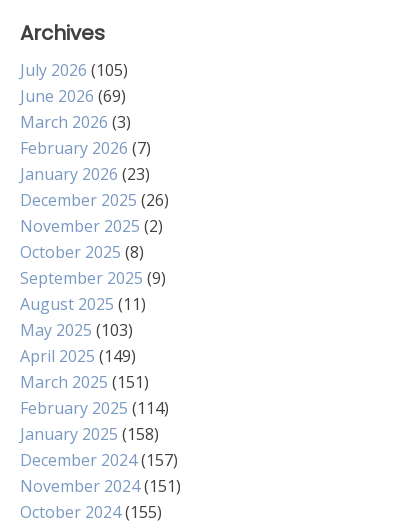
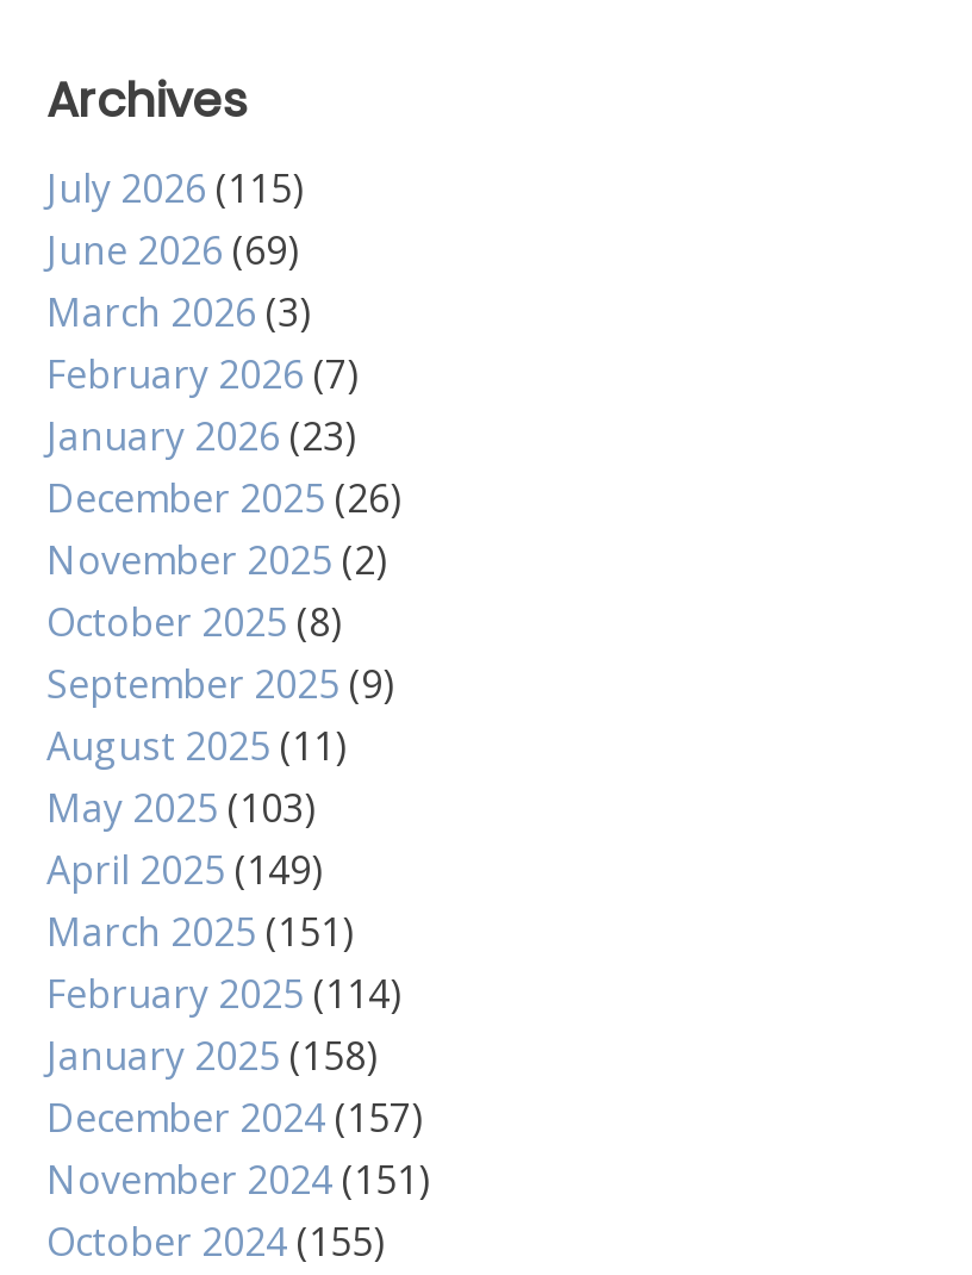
- July 2026 (105)
+ July 2026 (115)
